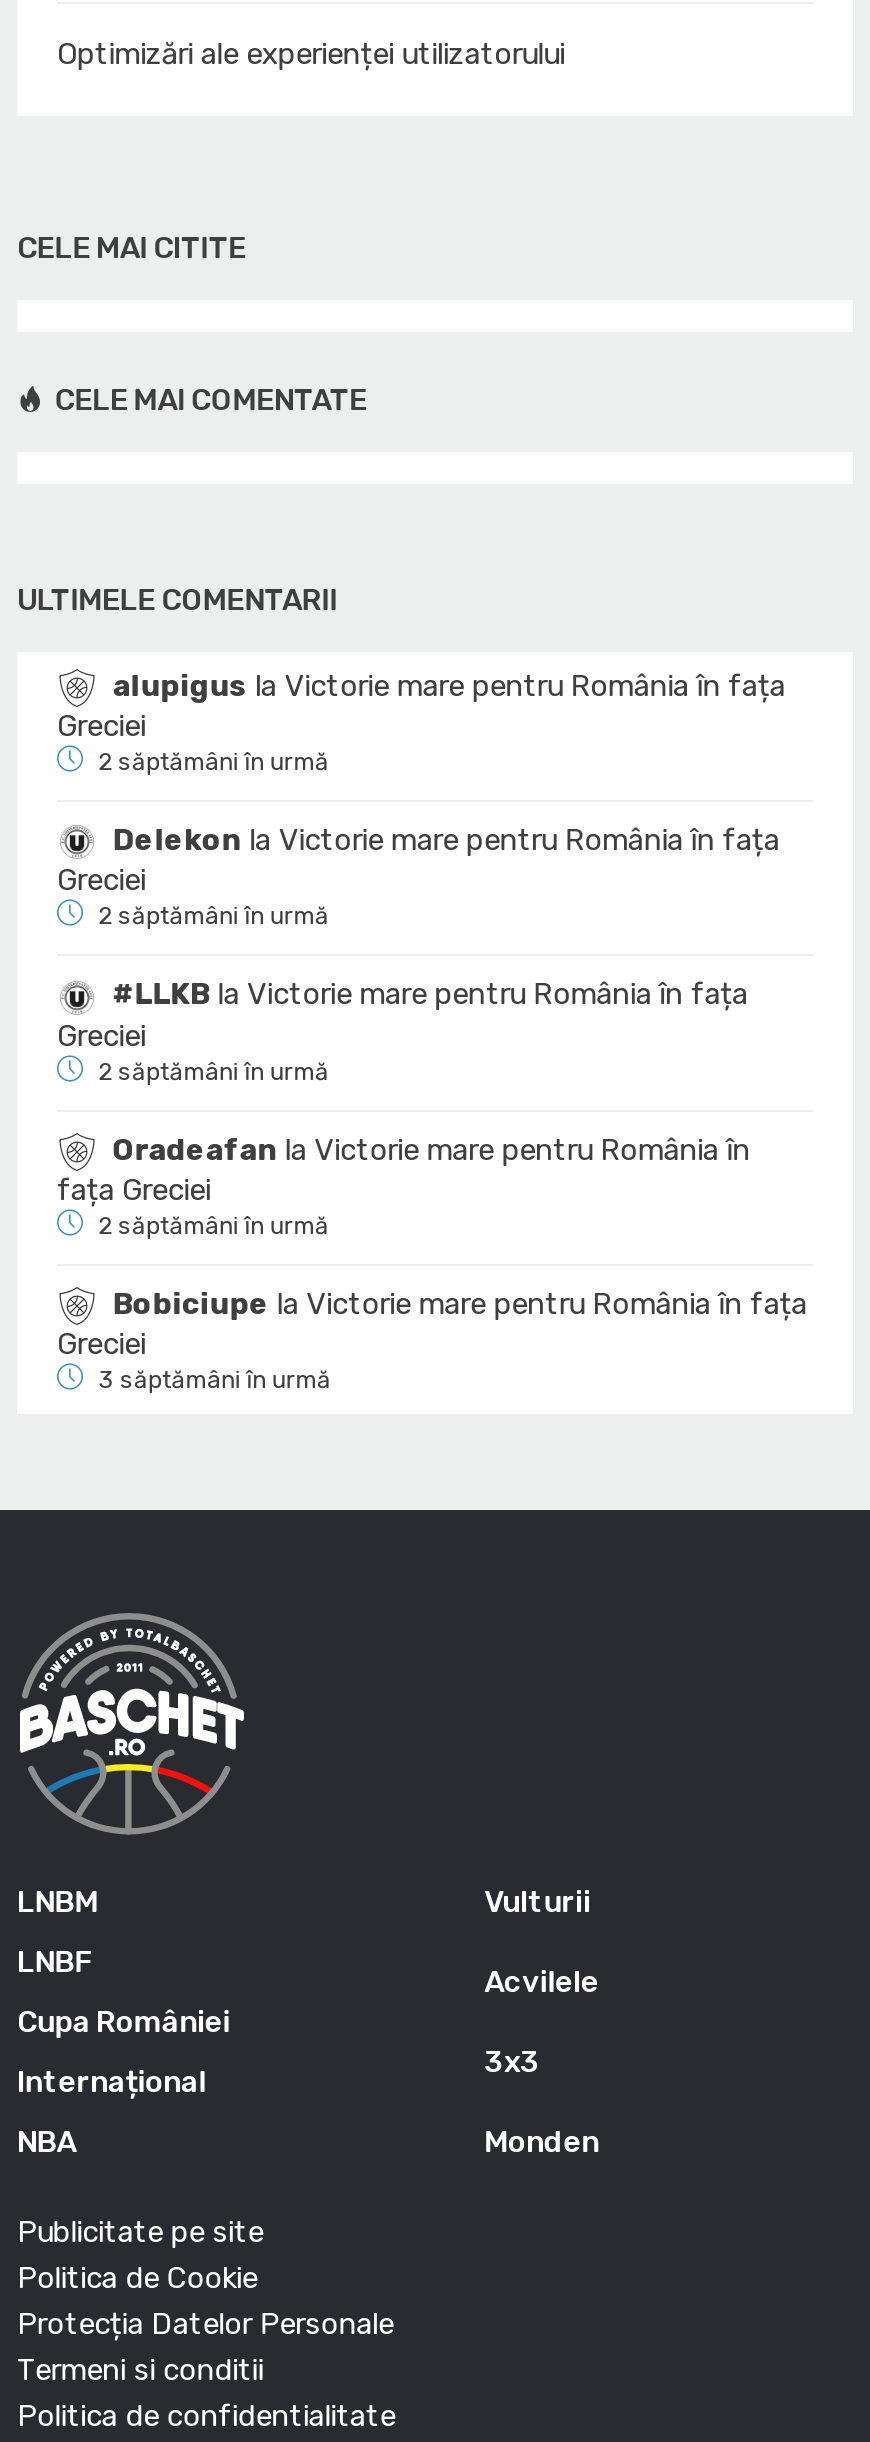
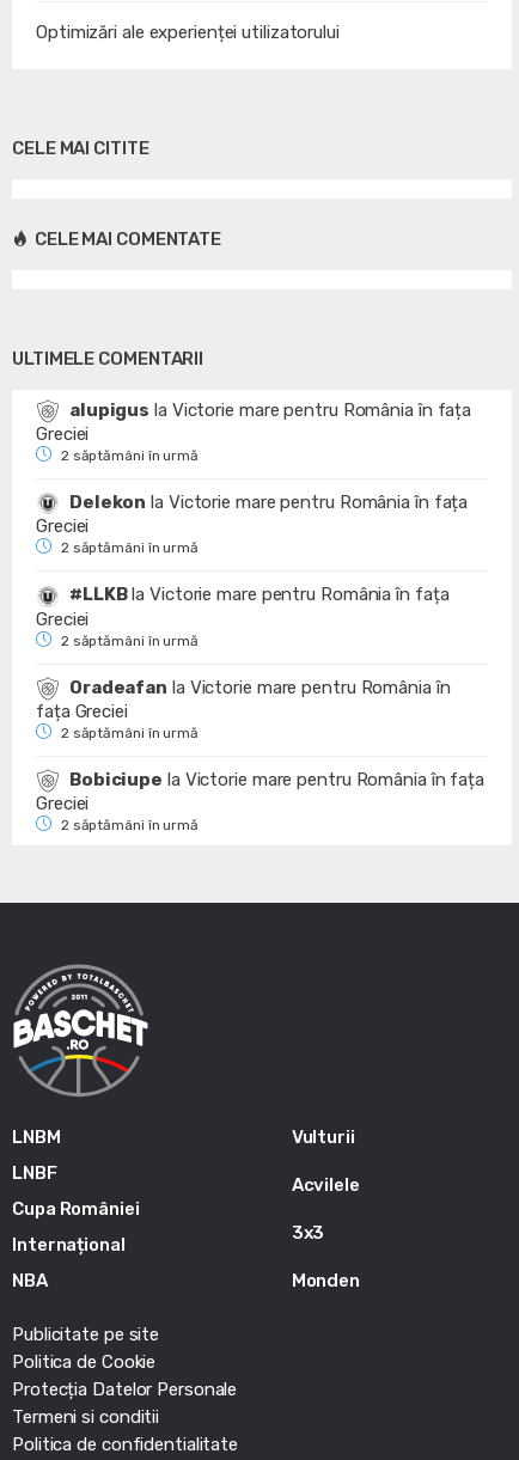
- 3 săptămâni în urmă
+ 2 săptămâni în urmă
